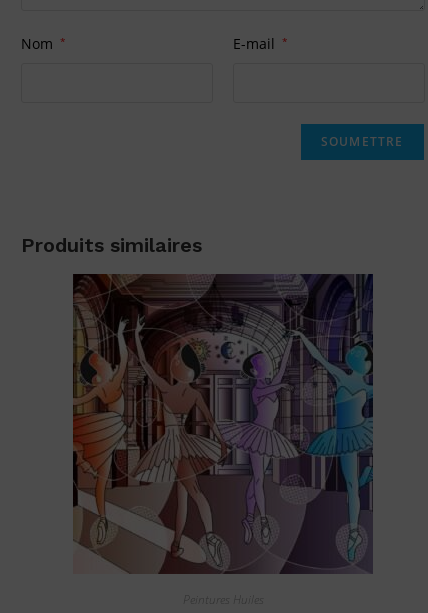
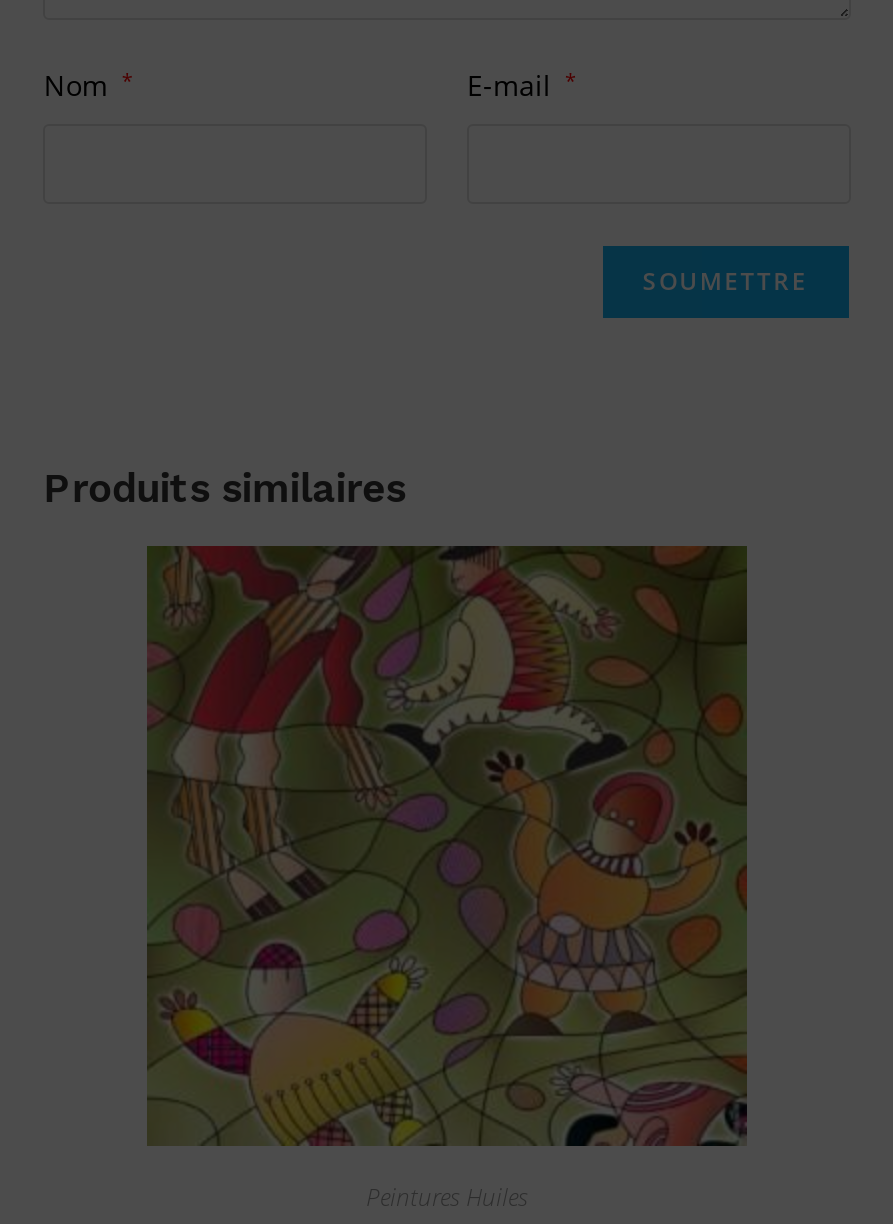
- [image]
+ [image]
